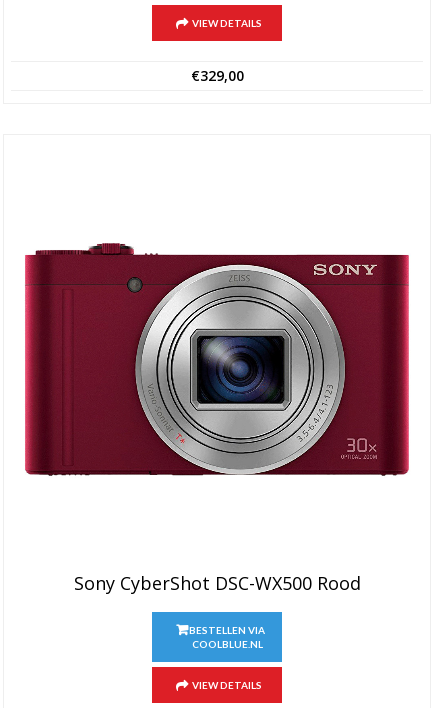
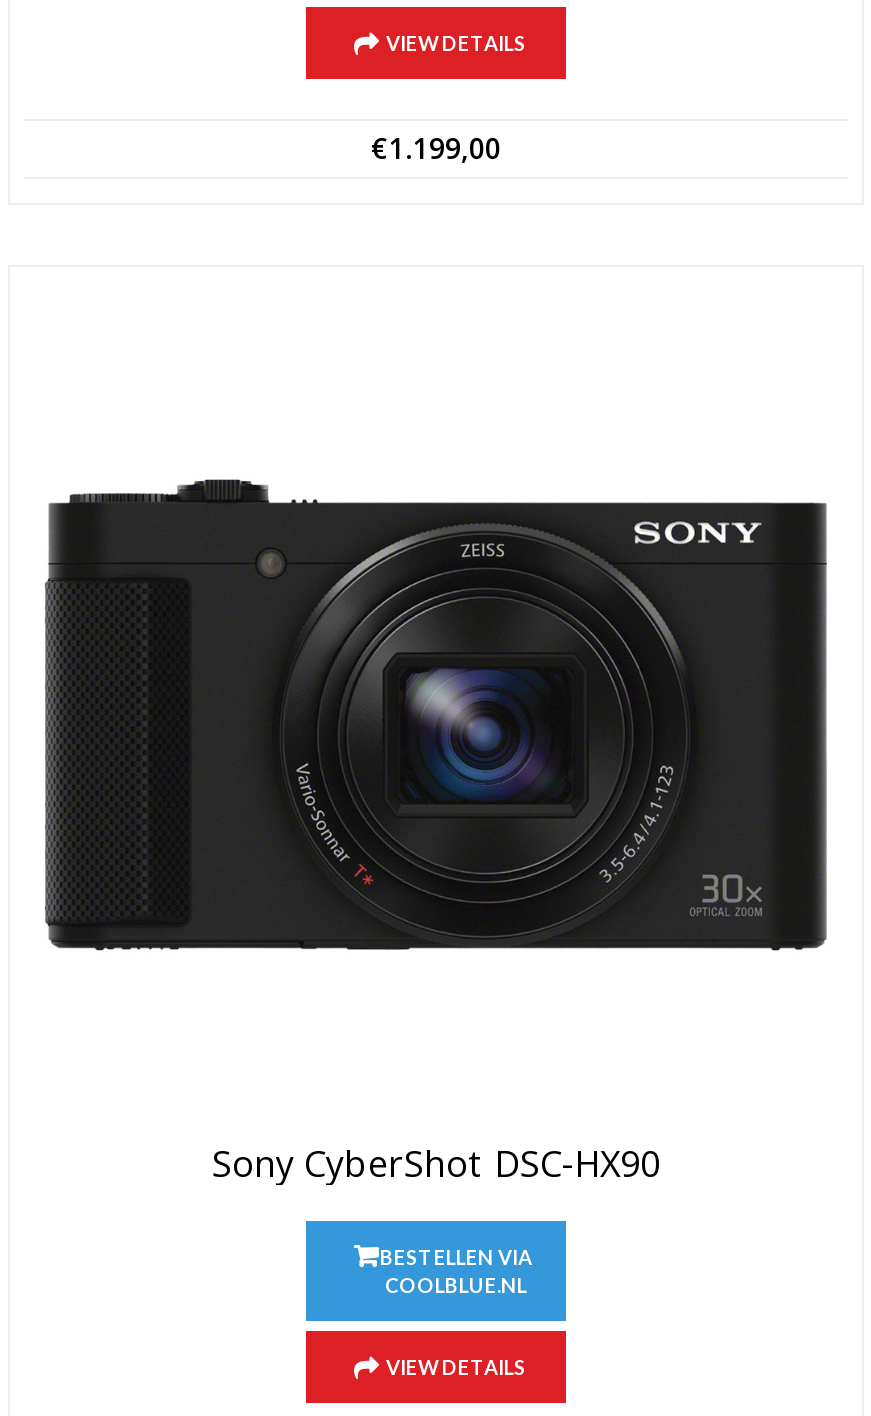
- €329,00
+ €1.199,00

- [image]
+ [image]

- Sony CyberShot DSC-WX500 Rood
+ Sony CyberShot DSC-HX90
